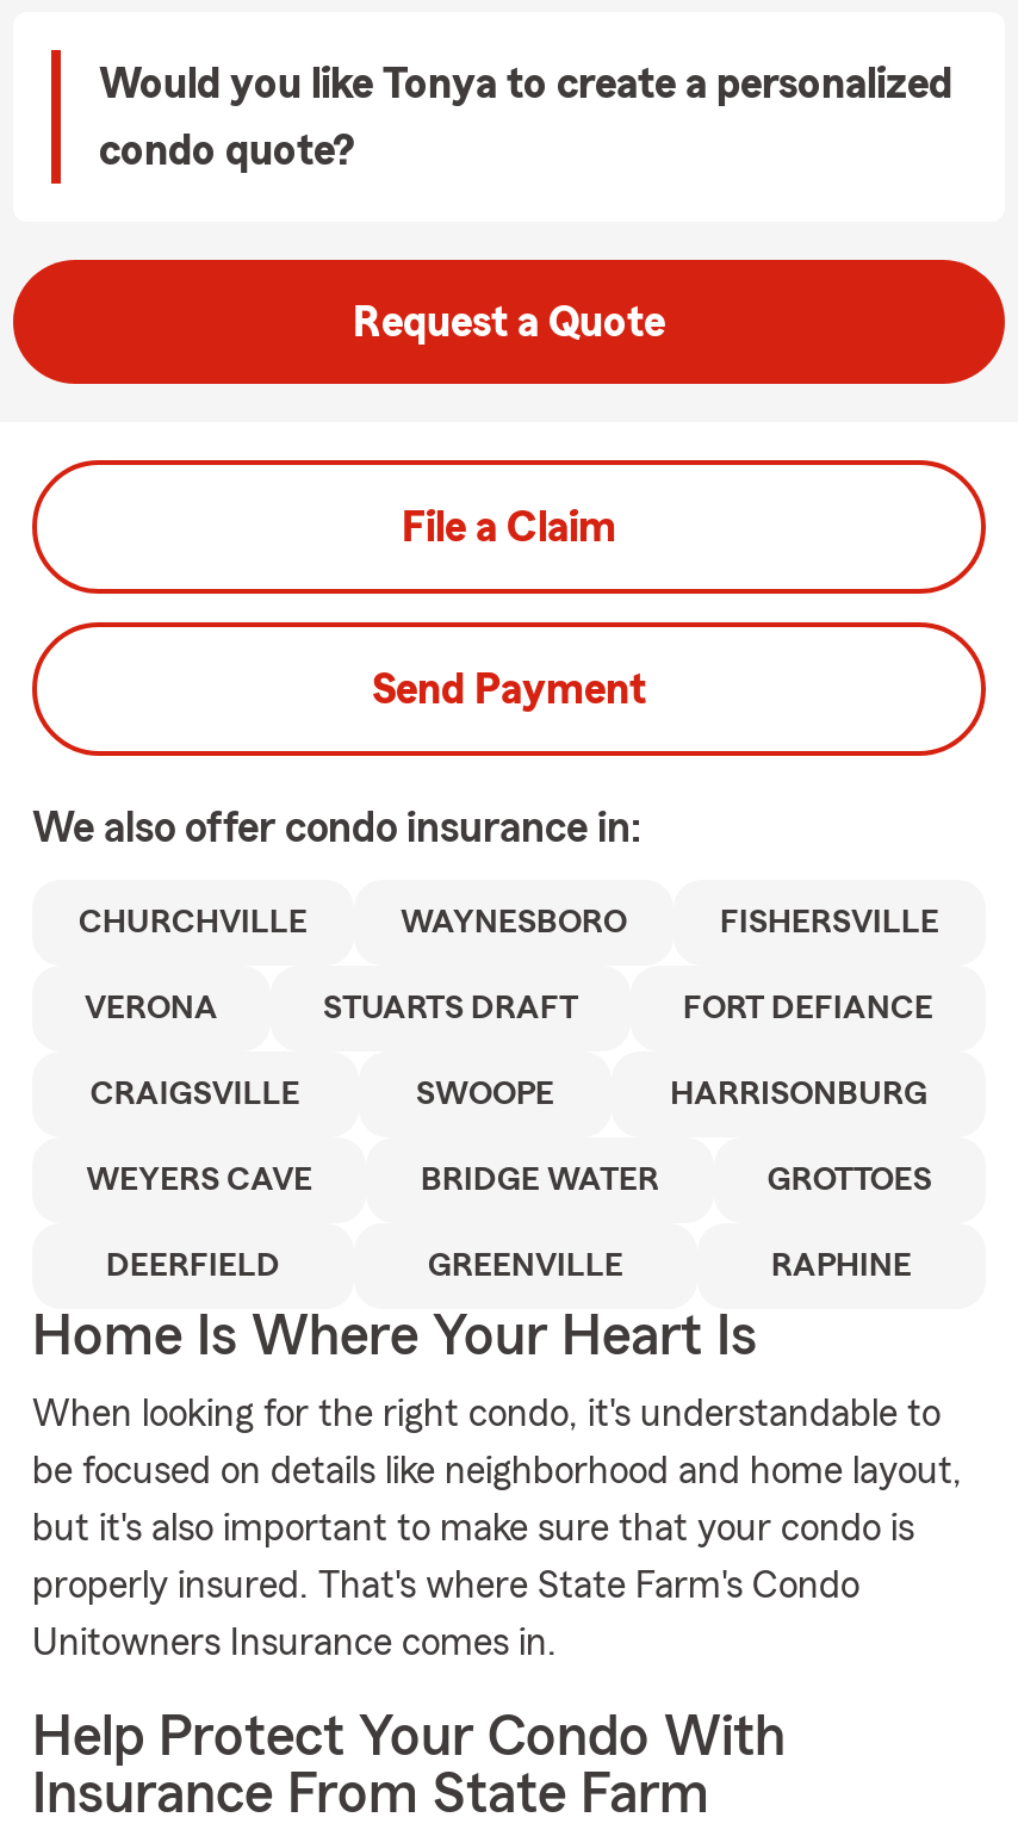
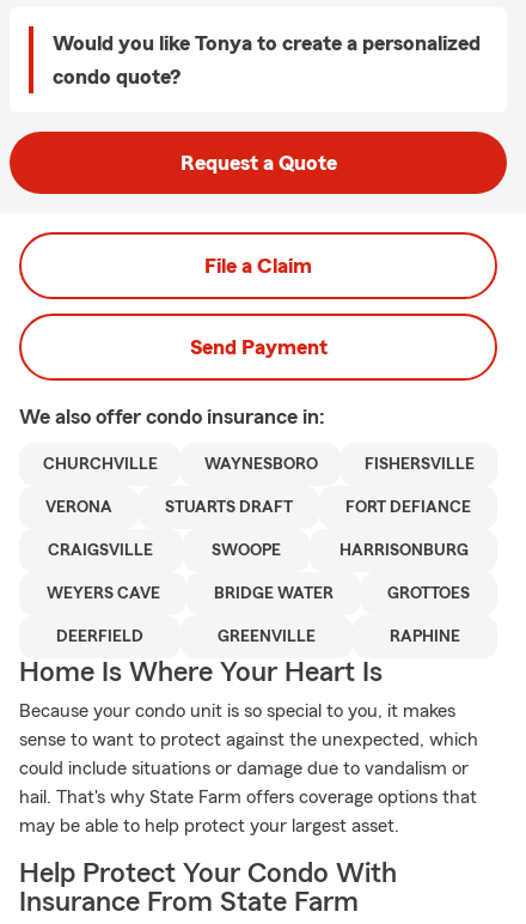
- When looking for the right condo, it's understandable to
+ Because your condo unit is so special to you, it makes

- be focused on details like neighborhood and home layout,
+ sense to want to protect against the unexpected, which

- but it's also important to make sure that your condo is
+ could include situations or damage due to vandalism or

- properly insured. That's where State Farm's Condo
+ hail. That's why State Farm offers coverage options that

- Unitowners Insurance comes in.
+ may be able to help protect your largest asset.
